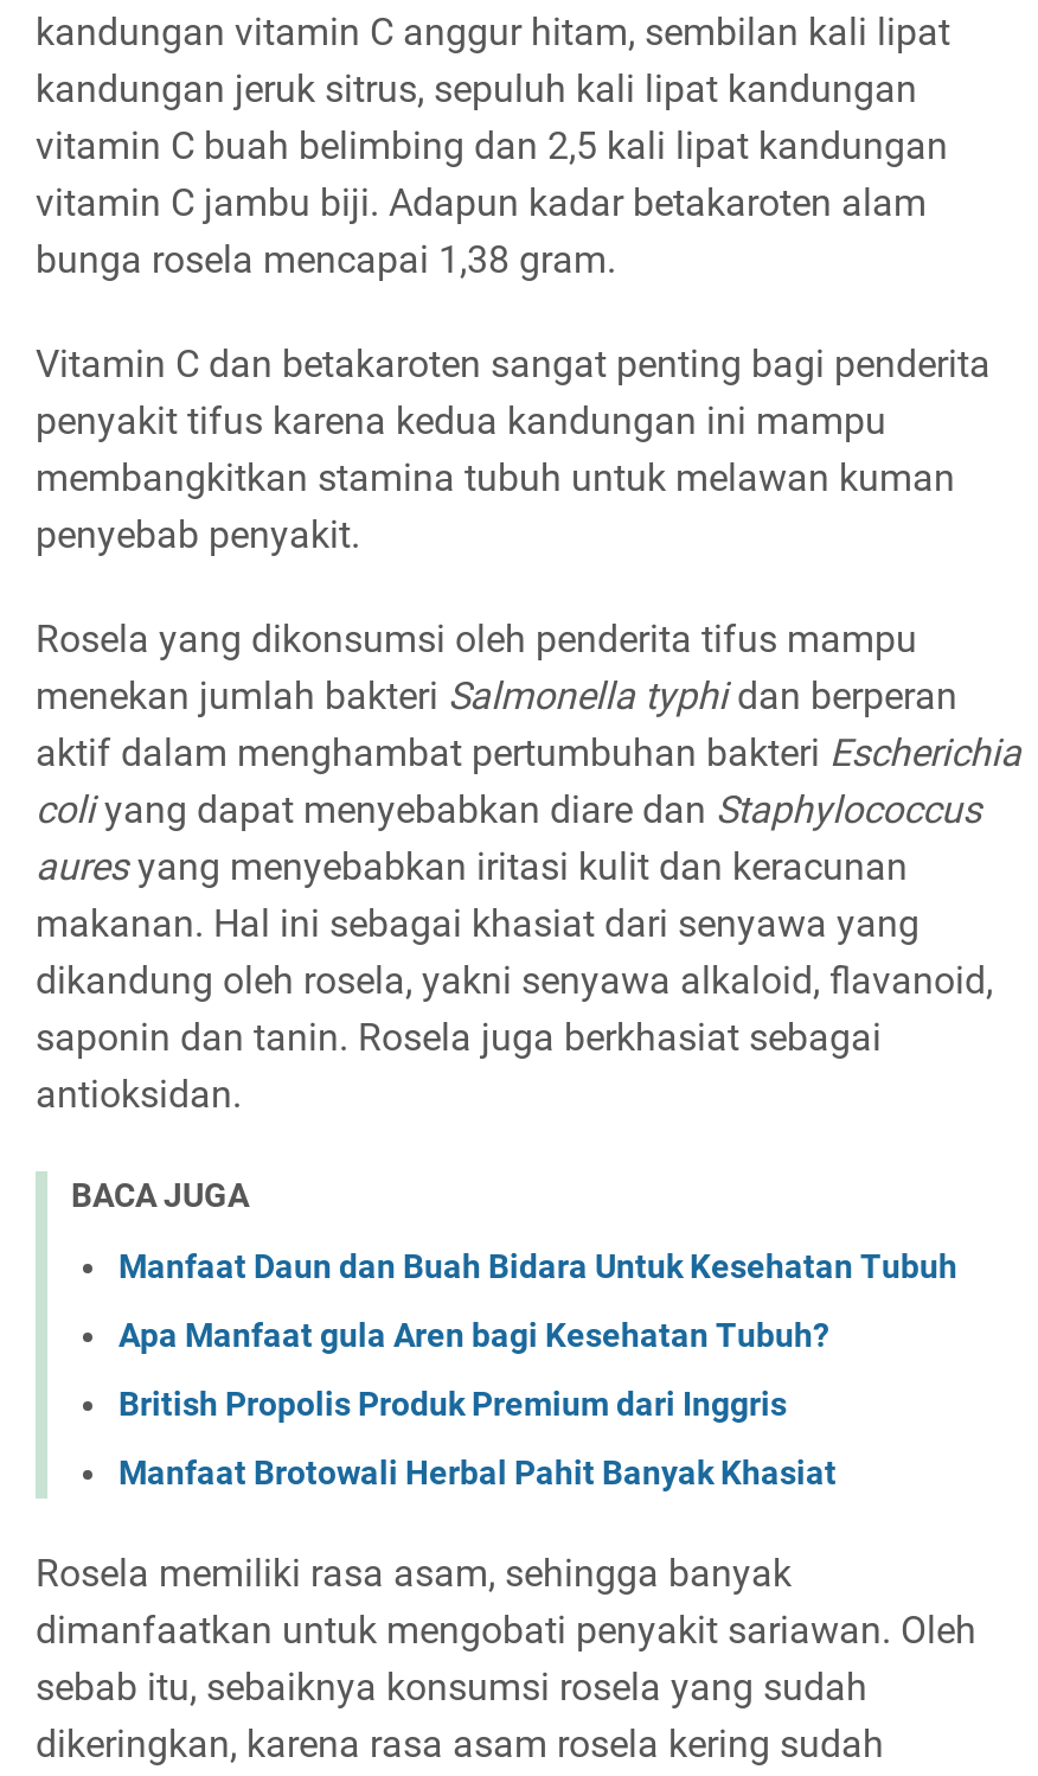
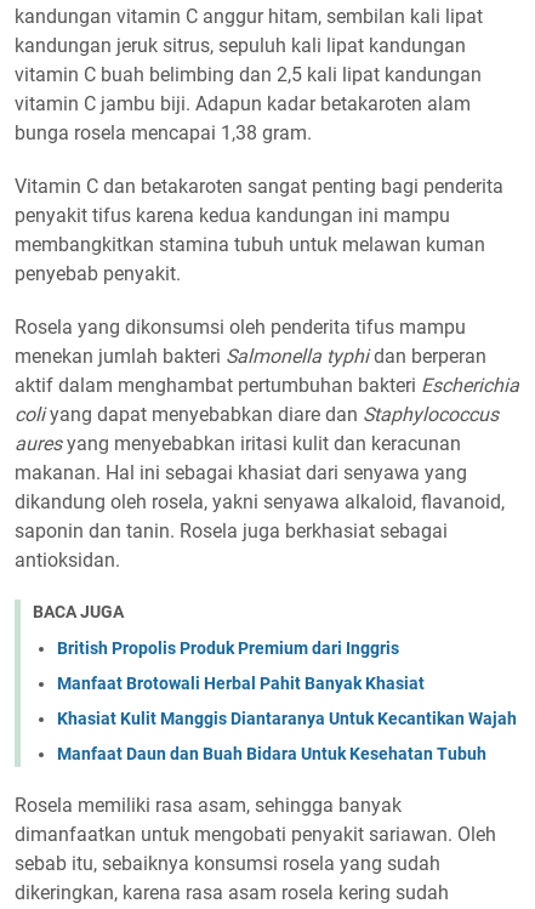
moved down: Manfaat Daun dan Buah Bidara Untuk Kesehatan Tubuh

- Apa Manfaat gula Aren bagi Kesehatan Tubuh?

moved up: British Propolis Produk Premium dari Inggris | Manfaat Brotowali Herbal Pahit Banyak Khasiat

+ Khasiat Kulit Manggis Diantaranya Untuk Kecantikan Wajah
